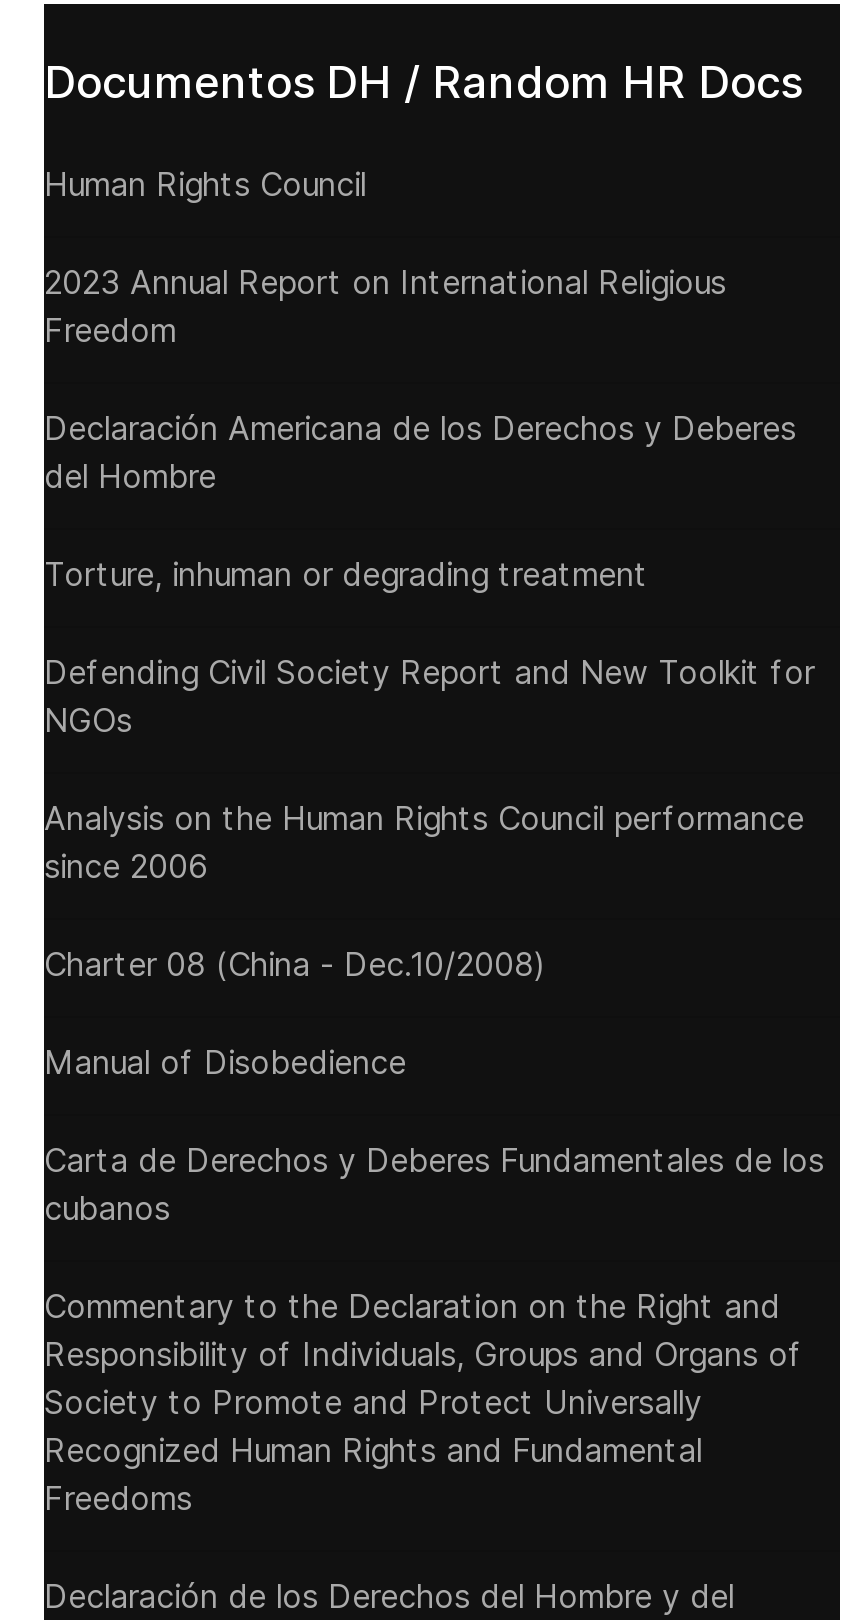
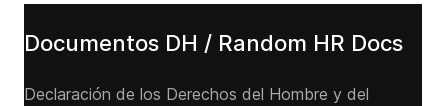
- Human Rights Council
- 2023 Annual Report on International Religious
- Freedom
- Declaración Americana de los Derechos y Deberes
- del Hombre
- Torture, inhuman or degrading treatment
- Defending Civil Society Report and New Toolkit for
- NGOs
- Analysis on the Human Rights Council performance
- since 2006
- Charter 08 (China - Dec.10/2008)
- Manual of Disobedience
- Carta de Derechos y Deberes Fundamentales de los
- cubanos
- Commentary to the Declaration on the Right and
- Responsibility of Individuals, Groups and Organs of
- Society to Promote and Protect Universally
- Recognized Human Rights and Fundamental
- Freedoms
